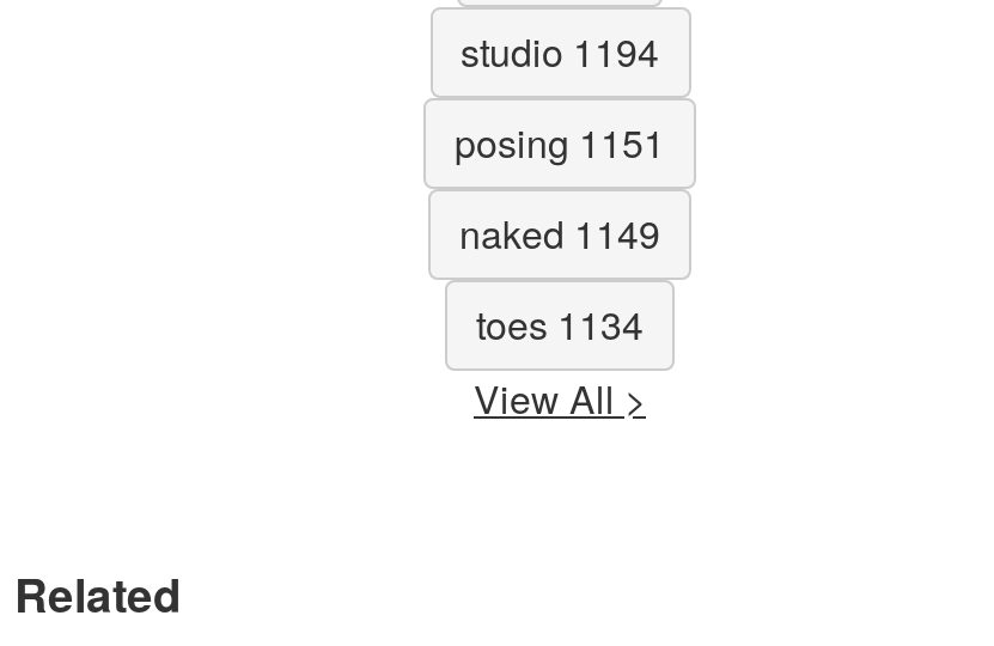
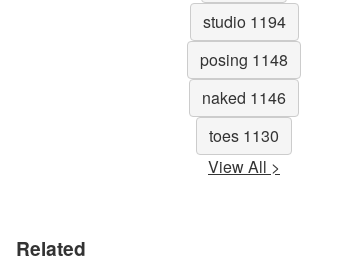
- posing 1151
+ posing 1148

- naked 1149
+ naked 1146

- toes 1134
+ toes 1130
